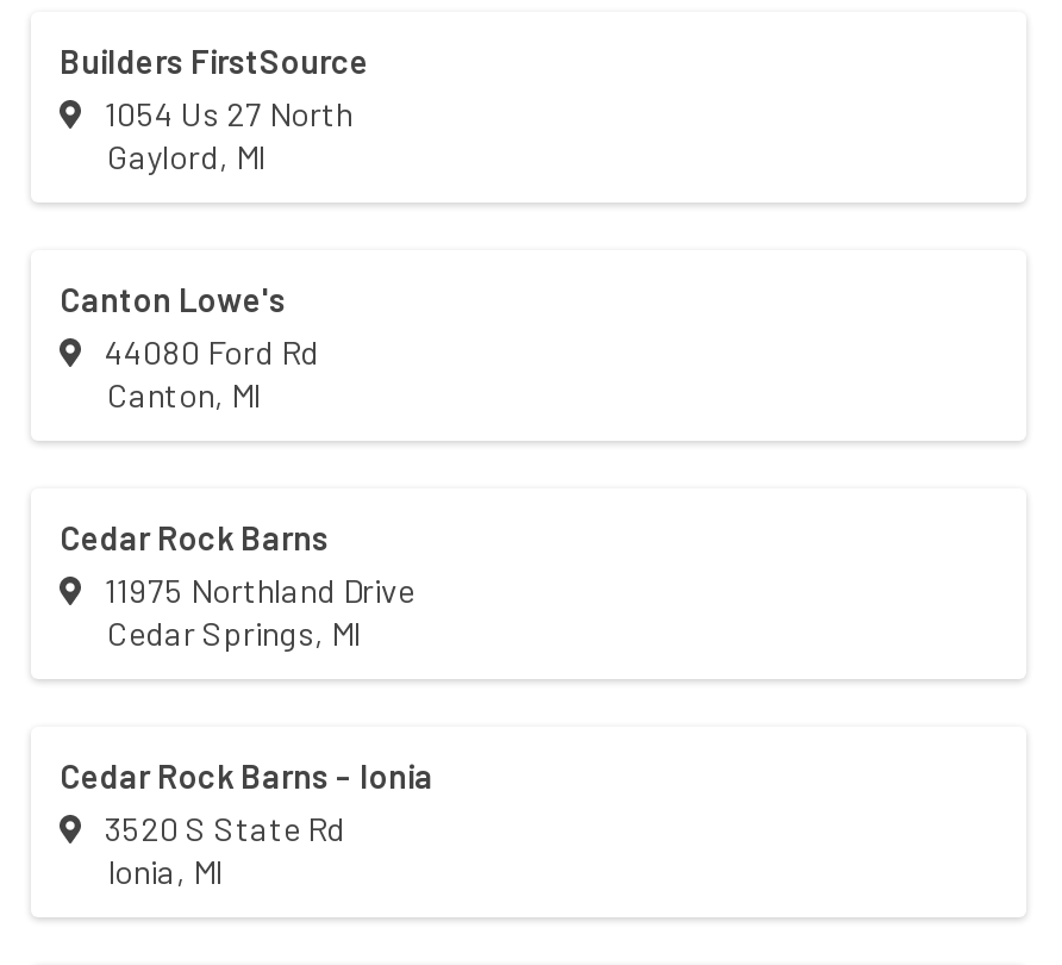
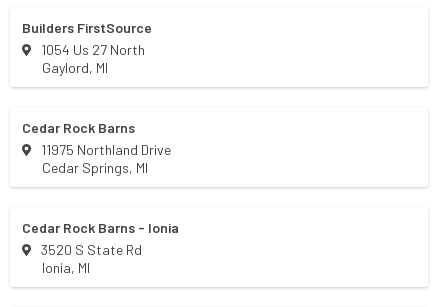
- Canton Lowe's
- 44080 Ford Rd
- Canton, MI
